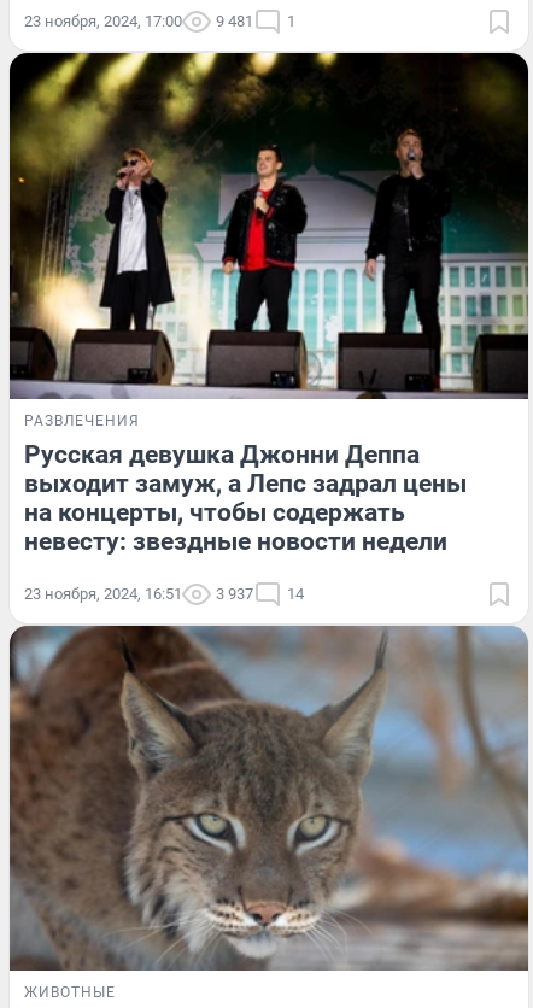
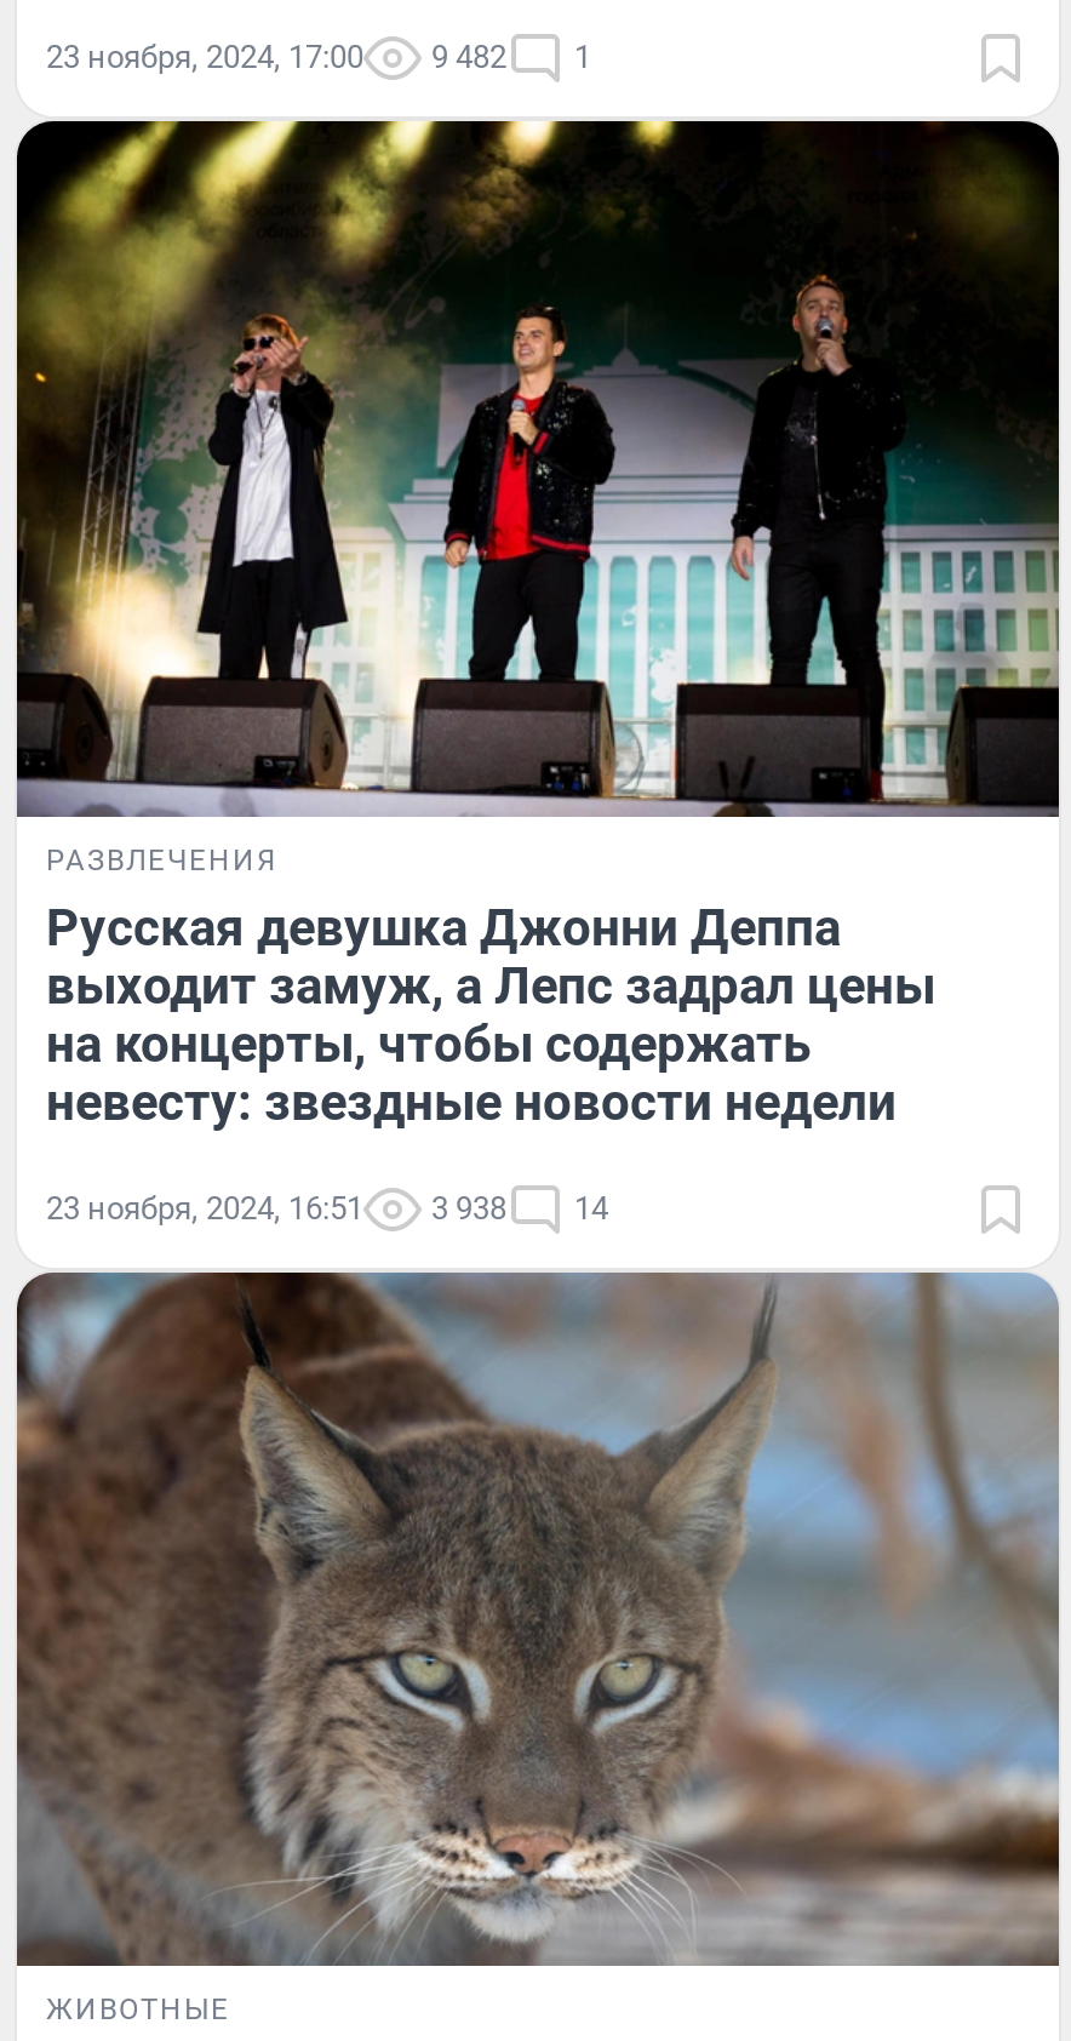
- 23 ноября, 2024, 17:00 9 481 1
+ 23 ноября, 2024, 17:00 9 482 1

- 23 ноября, 2024, 16:51 3 937 14
+ 23 ноября, 2024, 16:51 3 938 14
